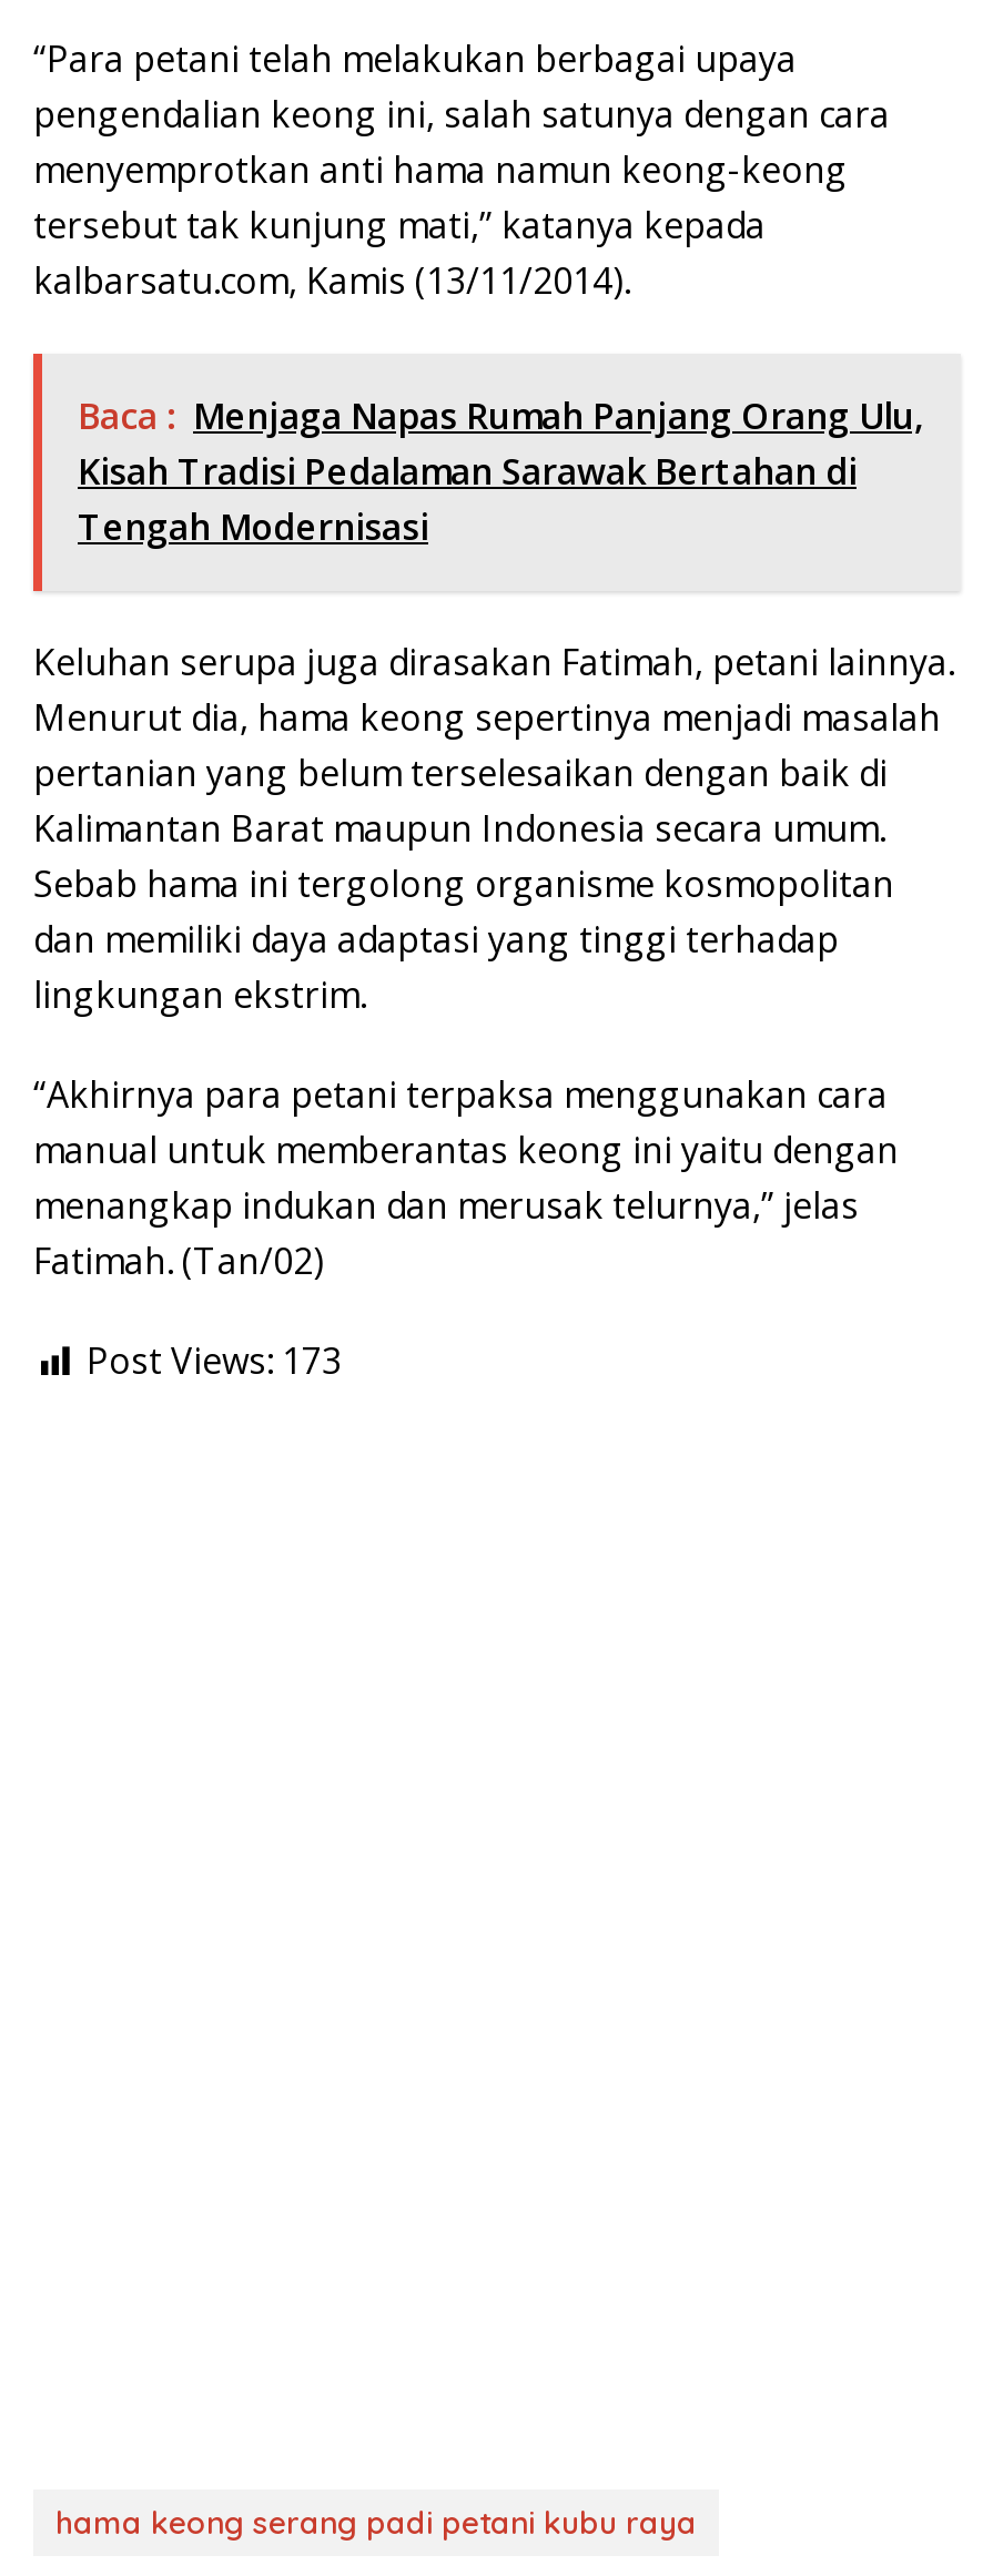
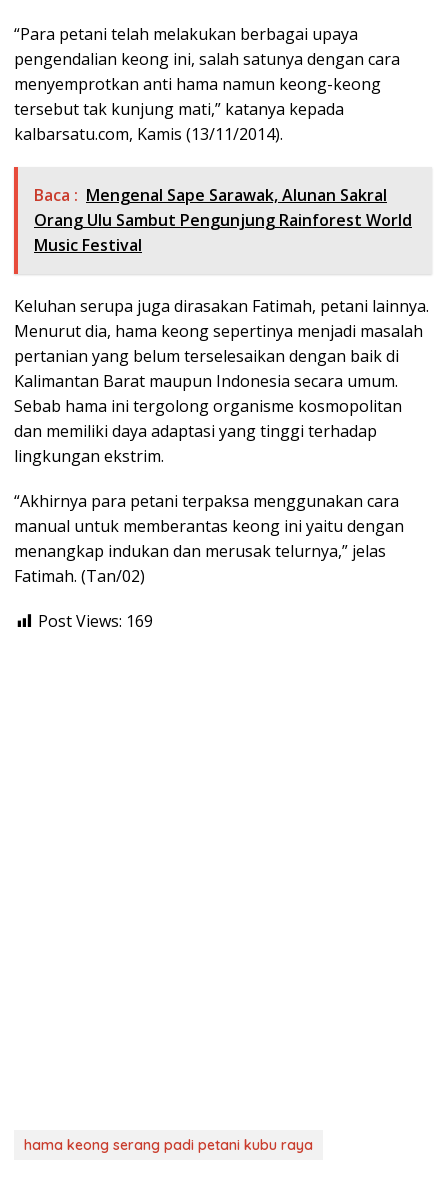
- Baca : Menjaga Napas Rumah Panjang Orang Ulu,
- Kisah Tradisi Pedalaman Sarawak Bertahan di
- Tengah Modernisasi
+ Baca : Mengenal Sape Sarawak, Alunan Sakral
+ Orang Ulu Sambut Pengunjung Rainforest World
+ Music Festival

- Post Views: 173
+ Post Views: 169
